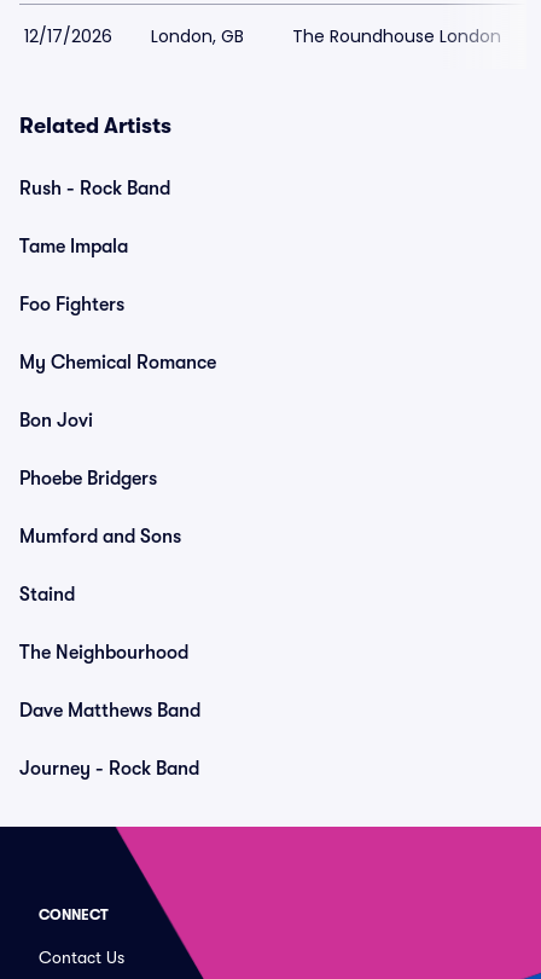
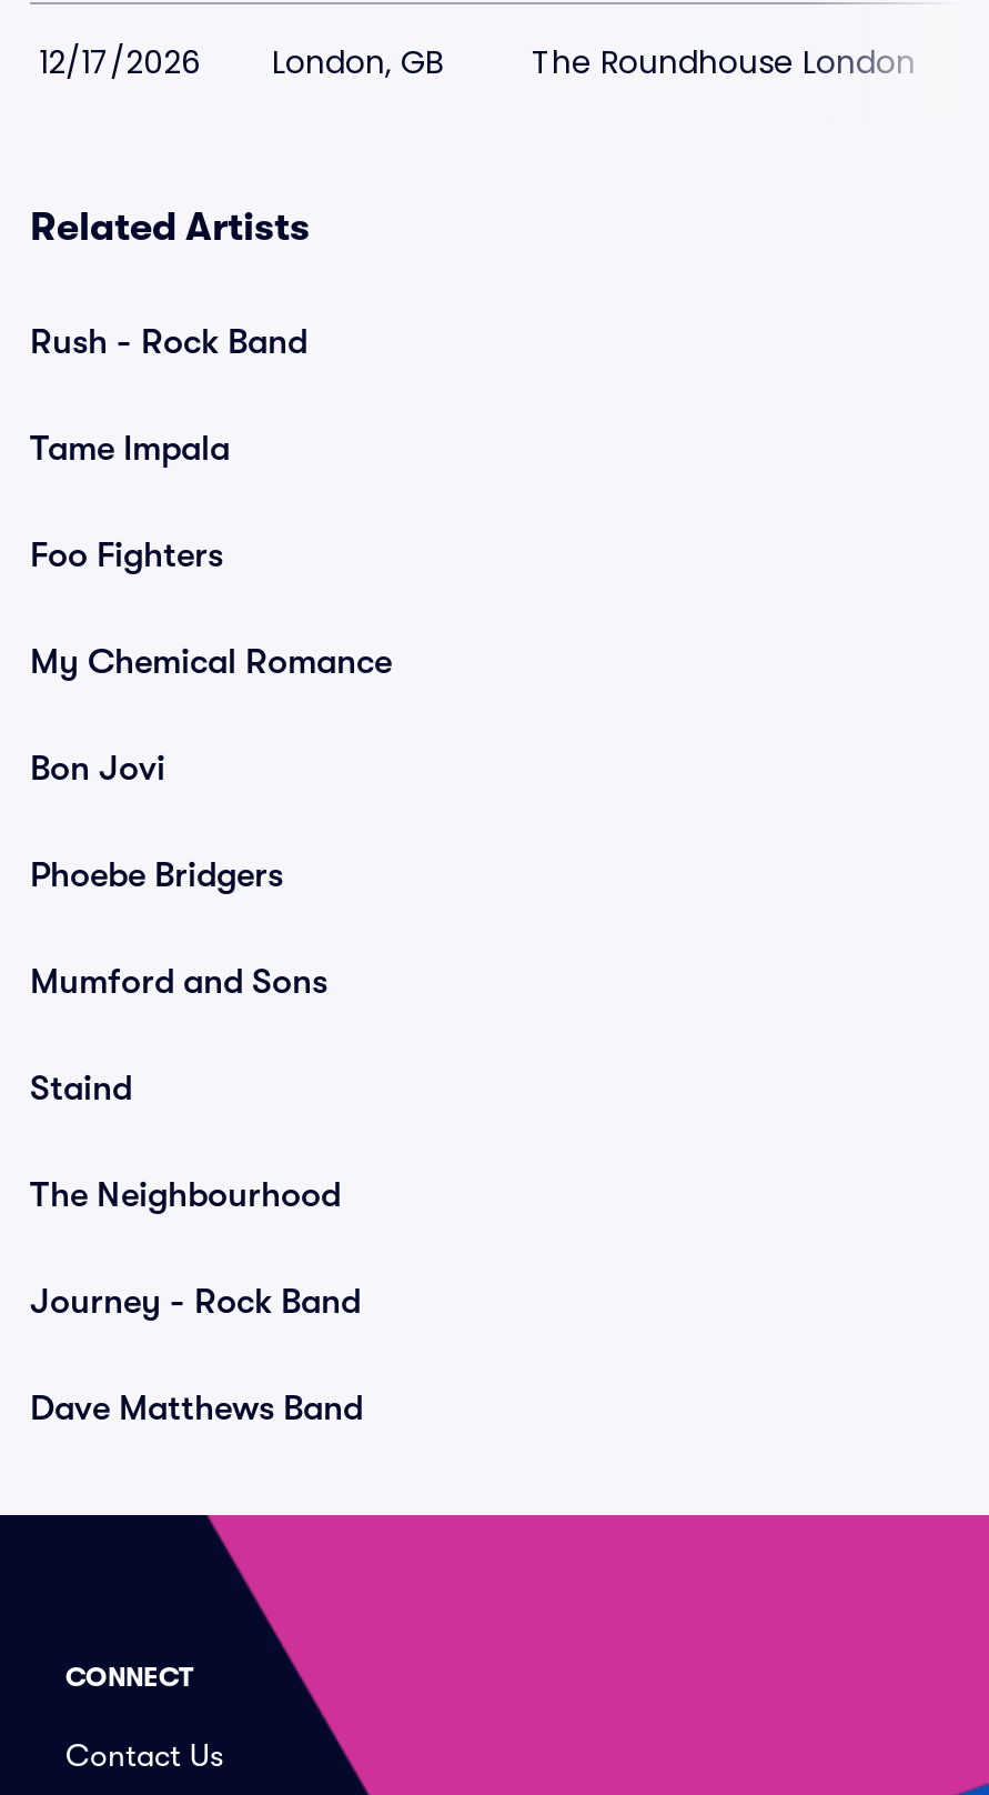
moved down: Dave Matthews Band

moved up: Journey - Rock Band
